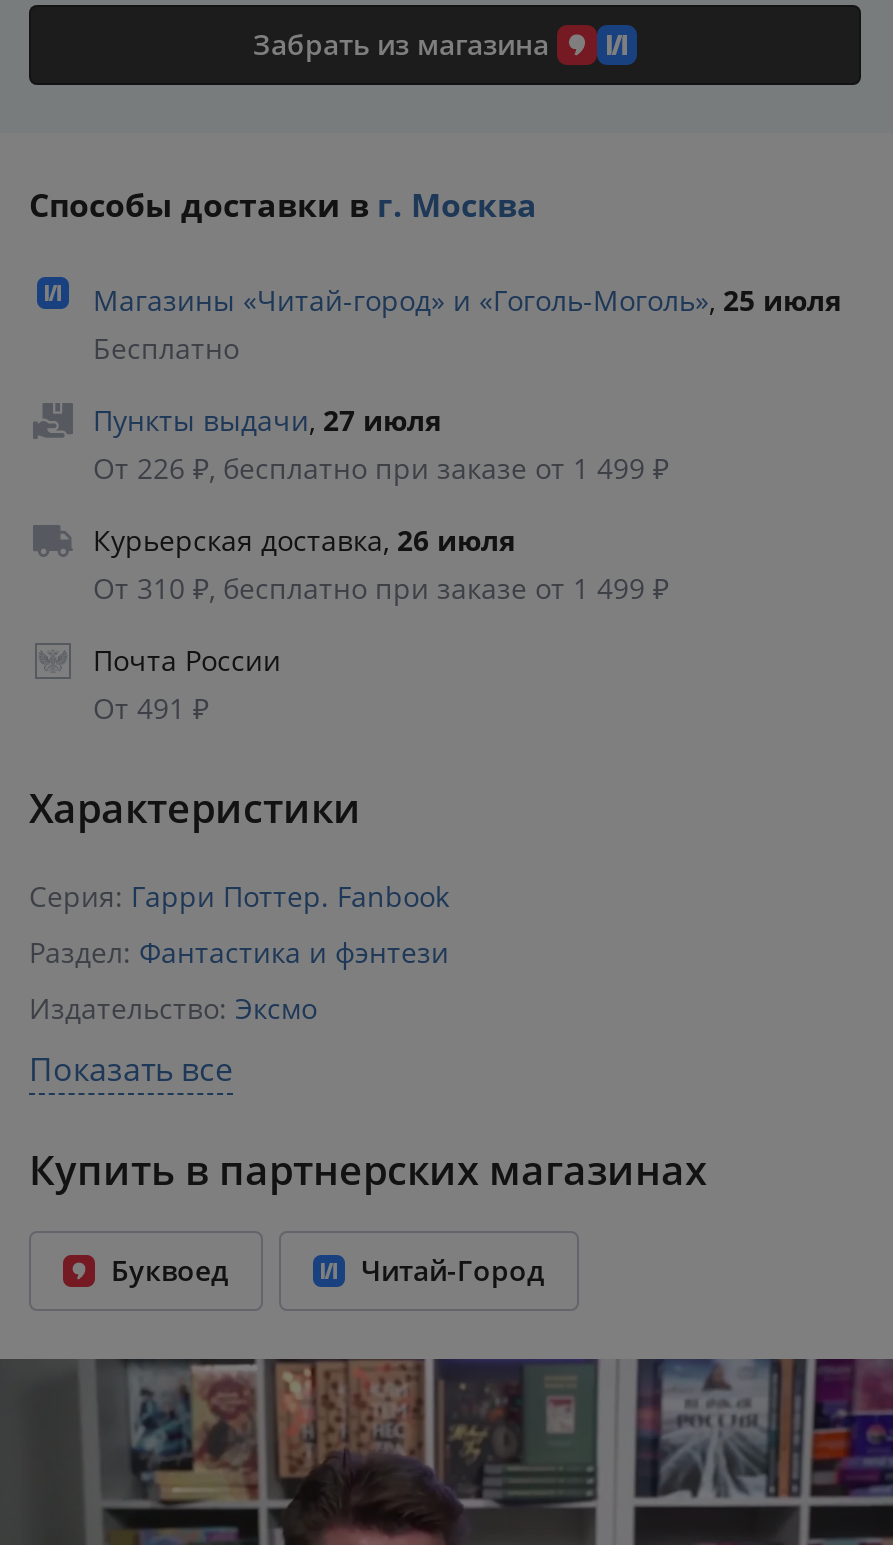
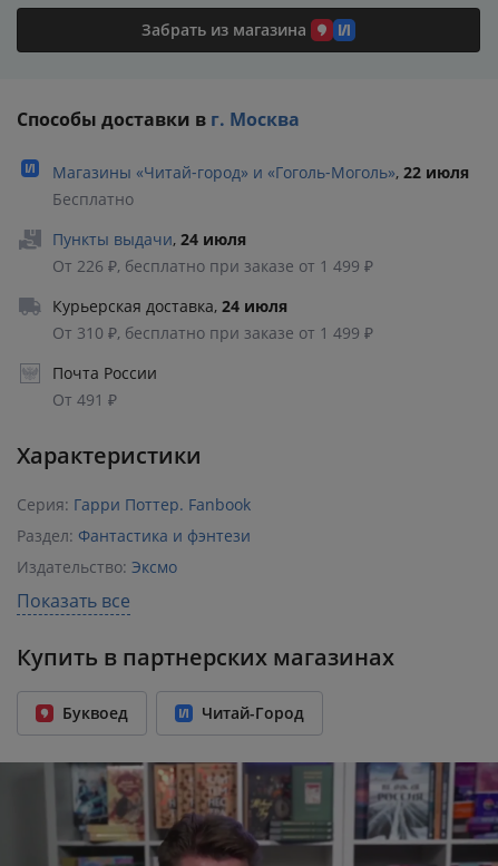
- Магазины «Читай‑город» и «Гоголь‑Моголь», 25 июля
+ Магазины «Читай‑город» и «Гоголь‑Моголь», 22 июля

- Пункты выдачи, 27 июля
+ Пункты выдачи, 24 июля

- Курьерская доставка, 26 июля
+ Курьерская доставка, 24 июля
